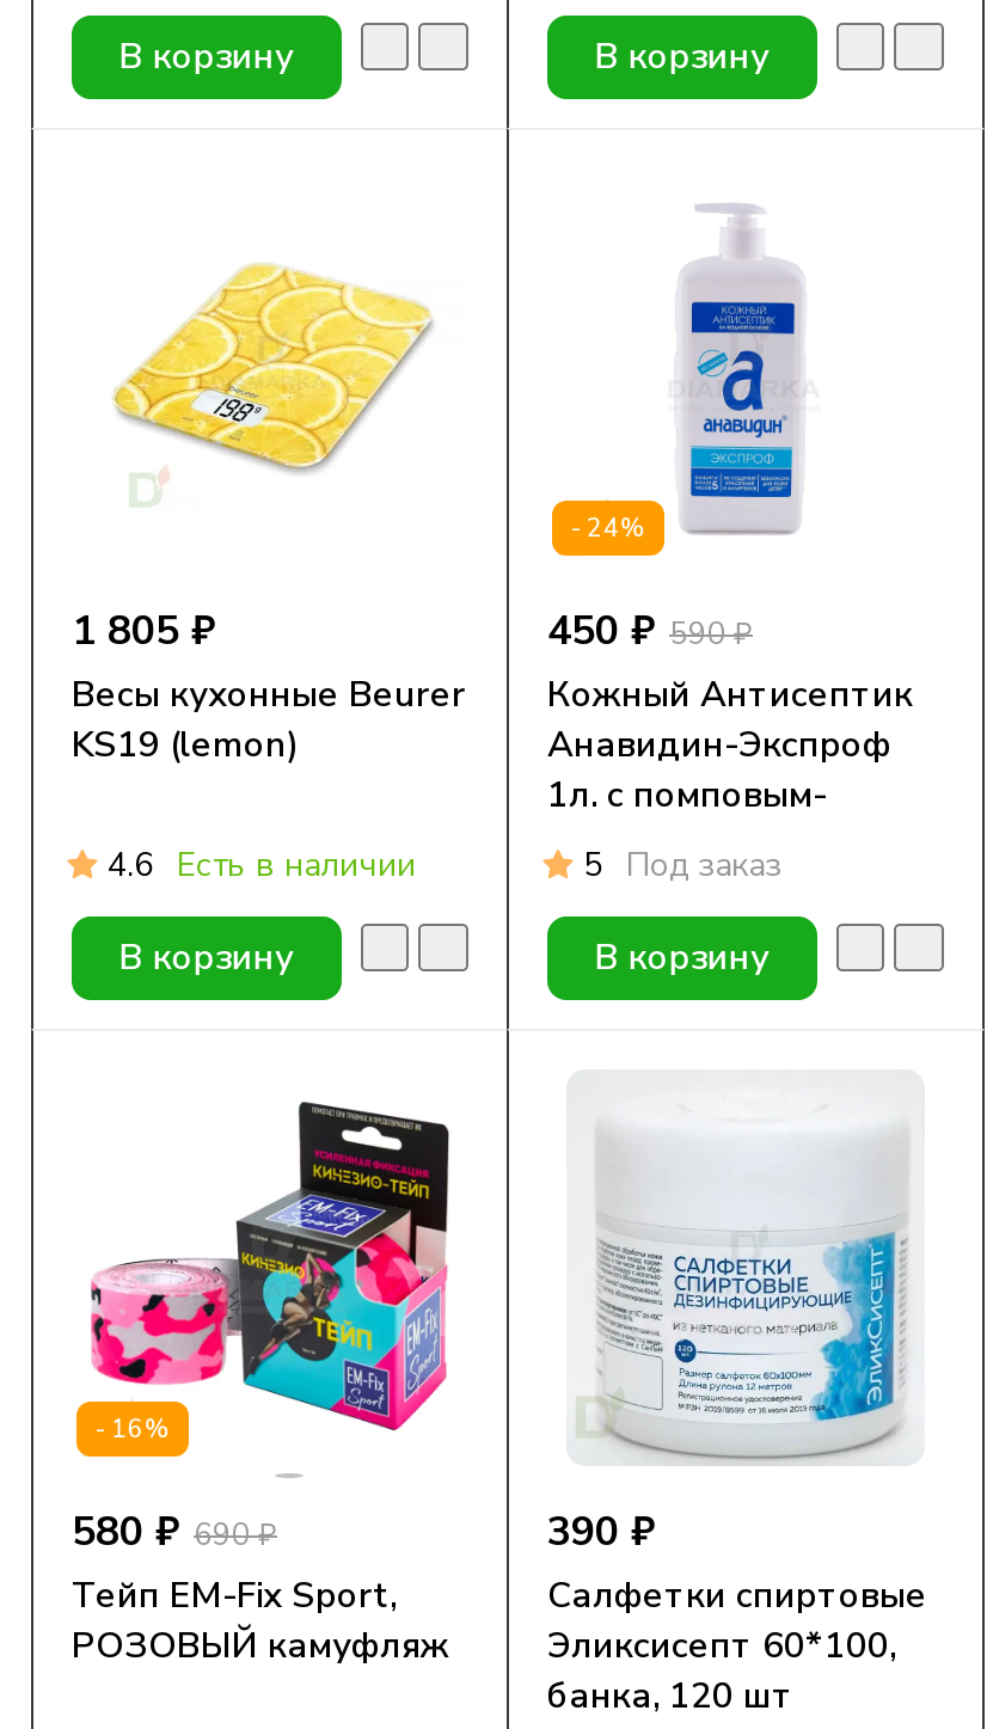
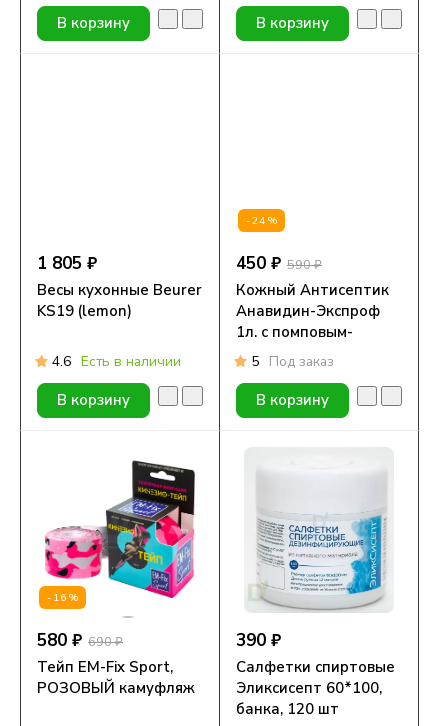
- [image]

- [image]
